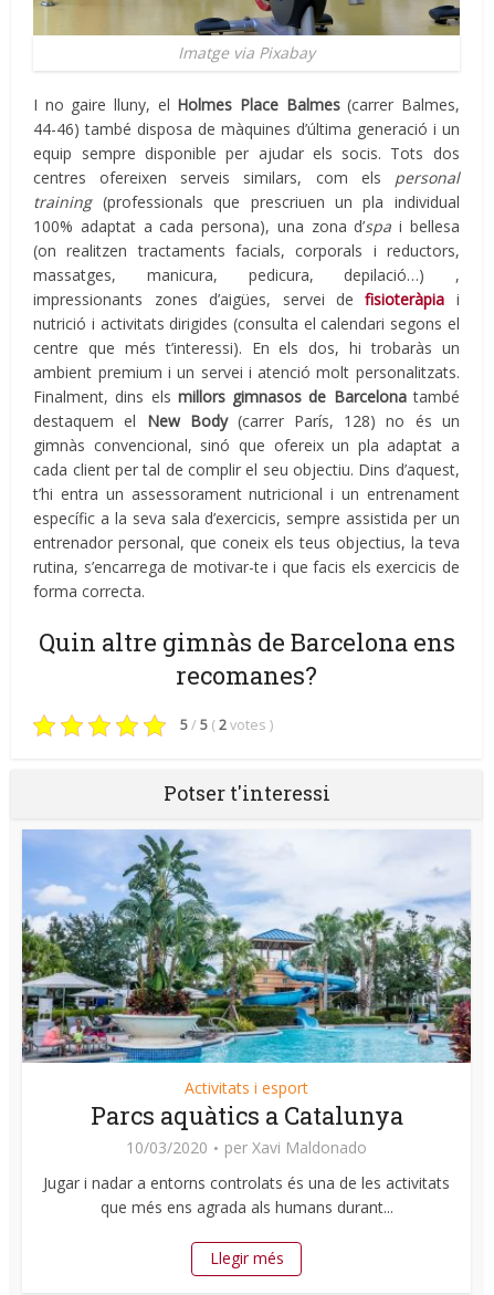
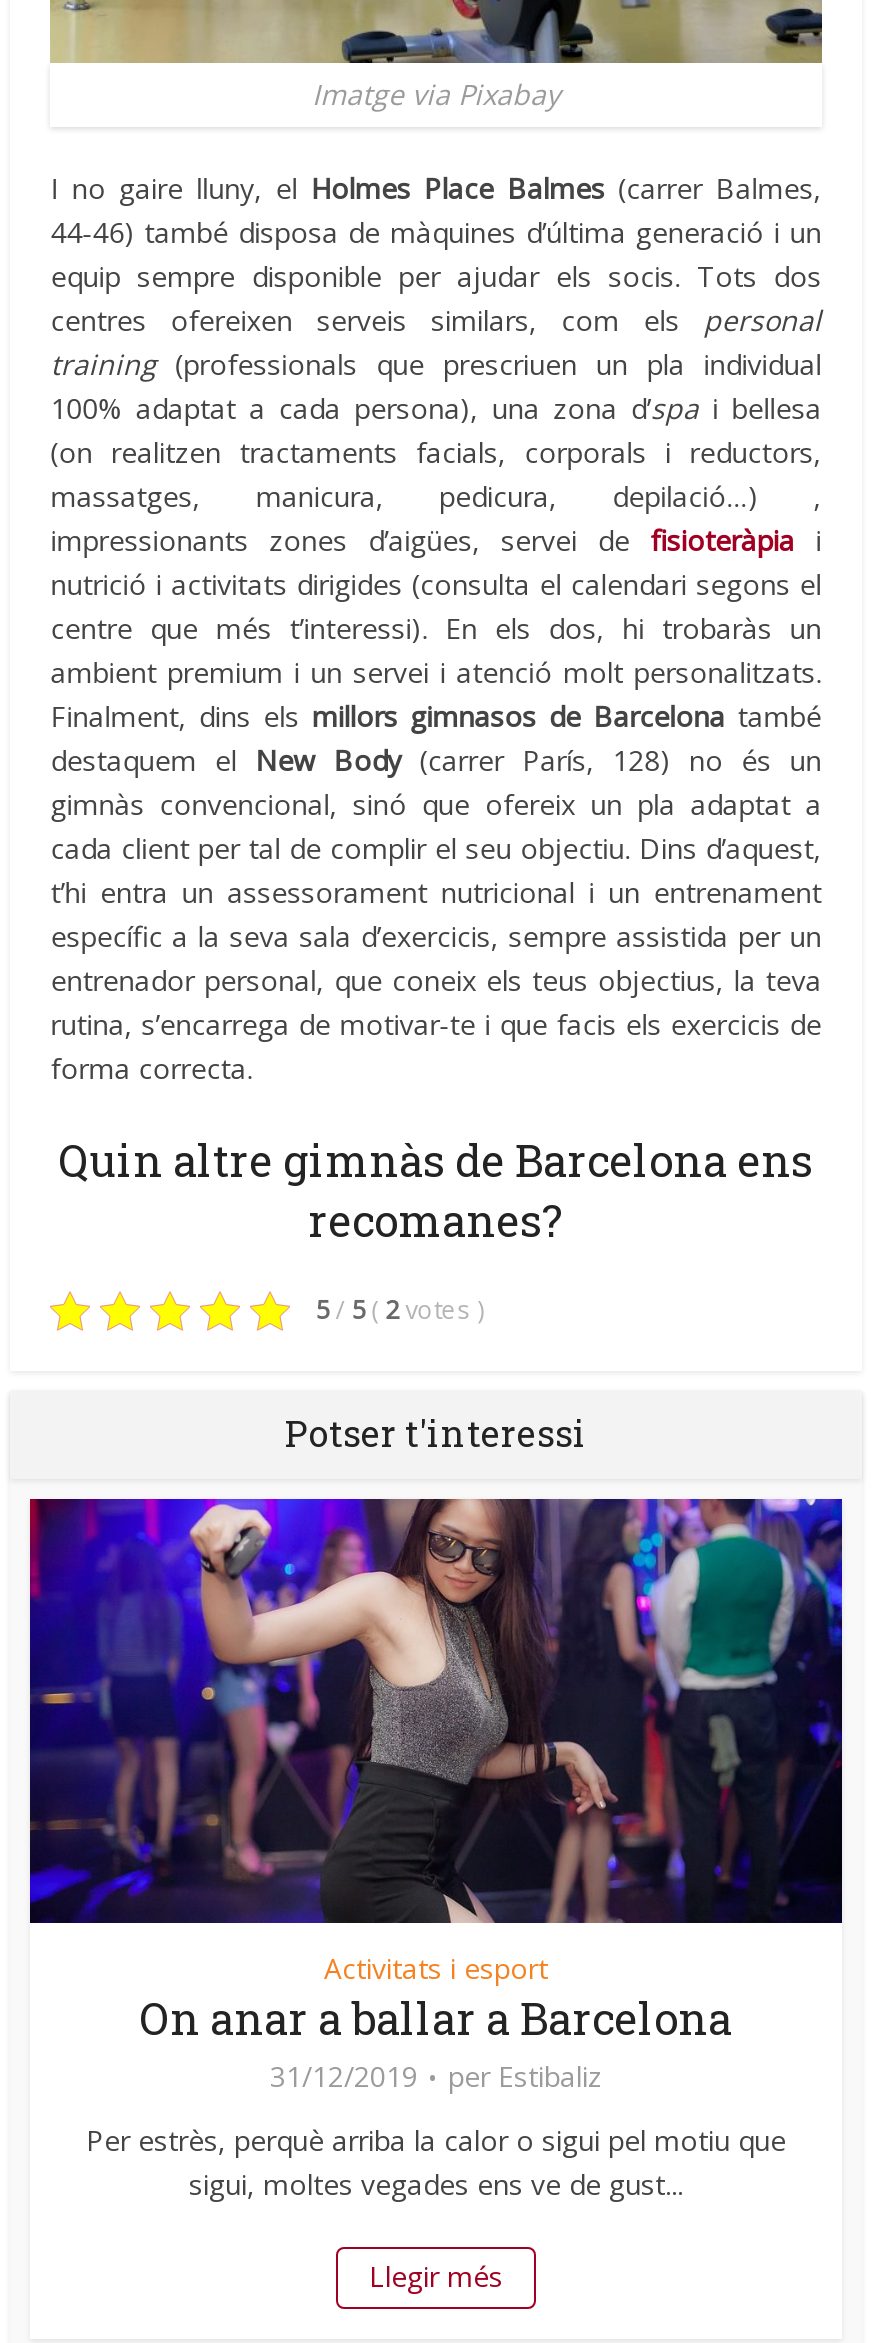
- [image]
- Parcs aquàtics a Catalunya
- 10/03/2020
- per Xavi Maldonado
+ [image]
+ On anar a ballar a Barcelona
+ 31/12/2019
+ per Estibaliz

- Jugar i nadar a entorns controlats és una de les activitats
- que més ens agrada als humans durant...
+ Per estrès, perquè arriba la calor o sigui pel motiu que
+ sigui, moltes vegades ens ve de gust...
